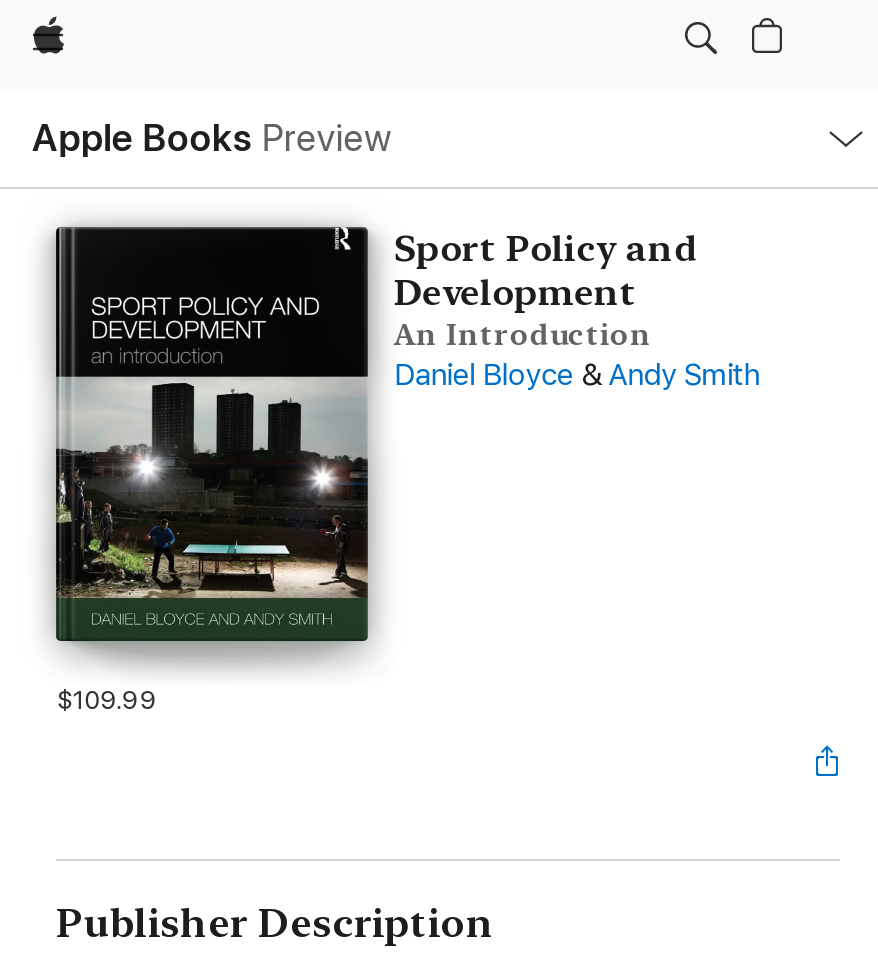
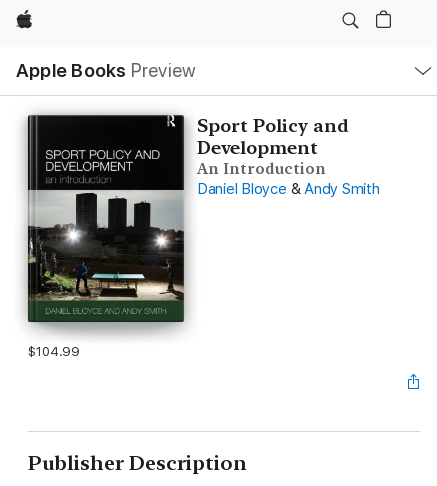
- $109.99
+ $104.99
